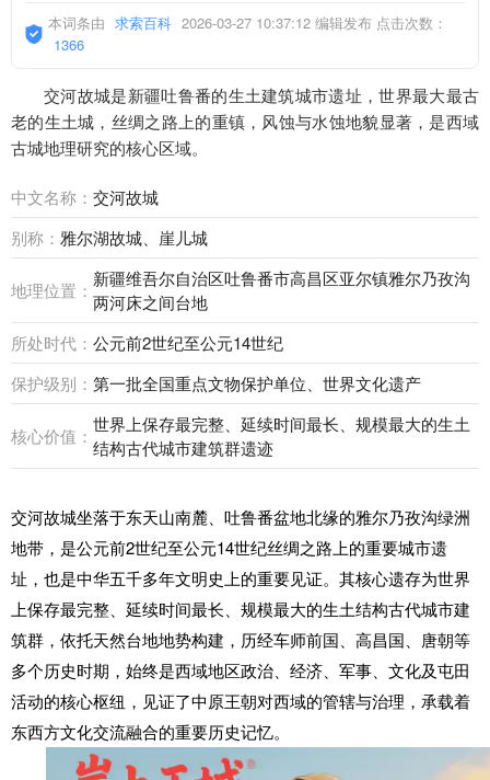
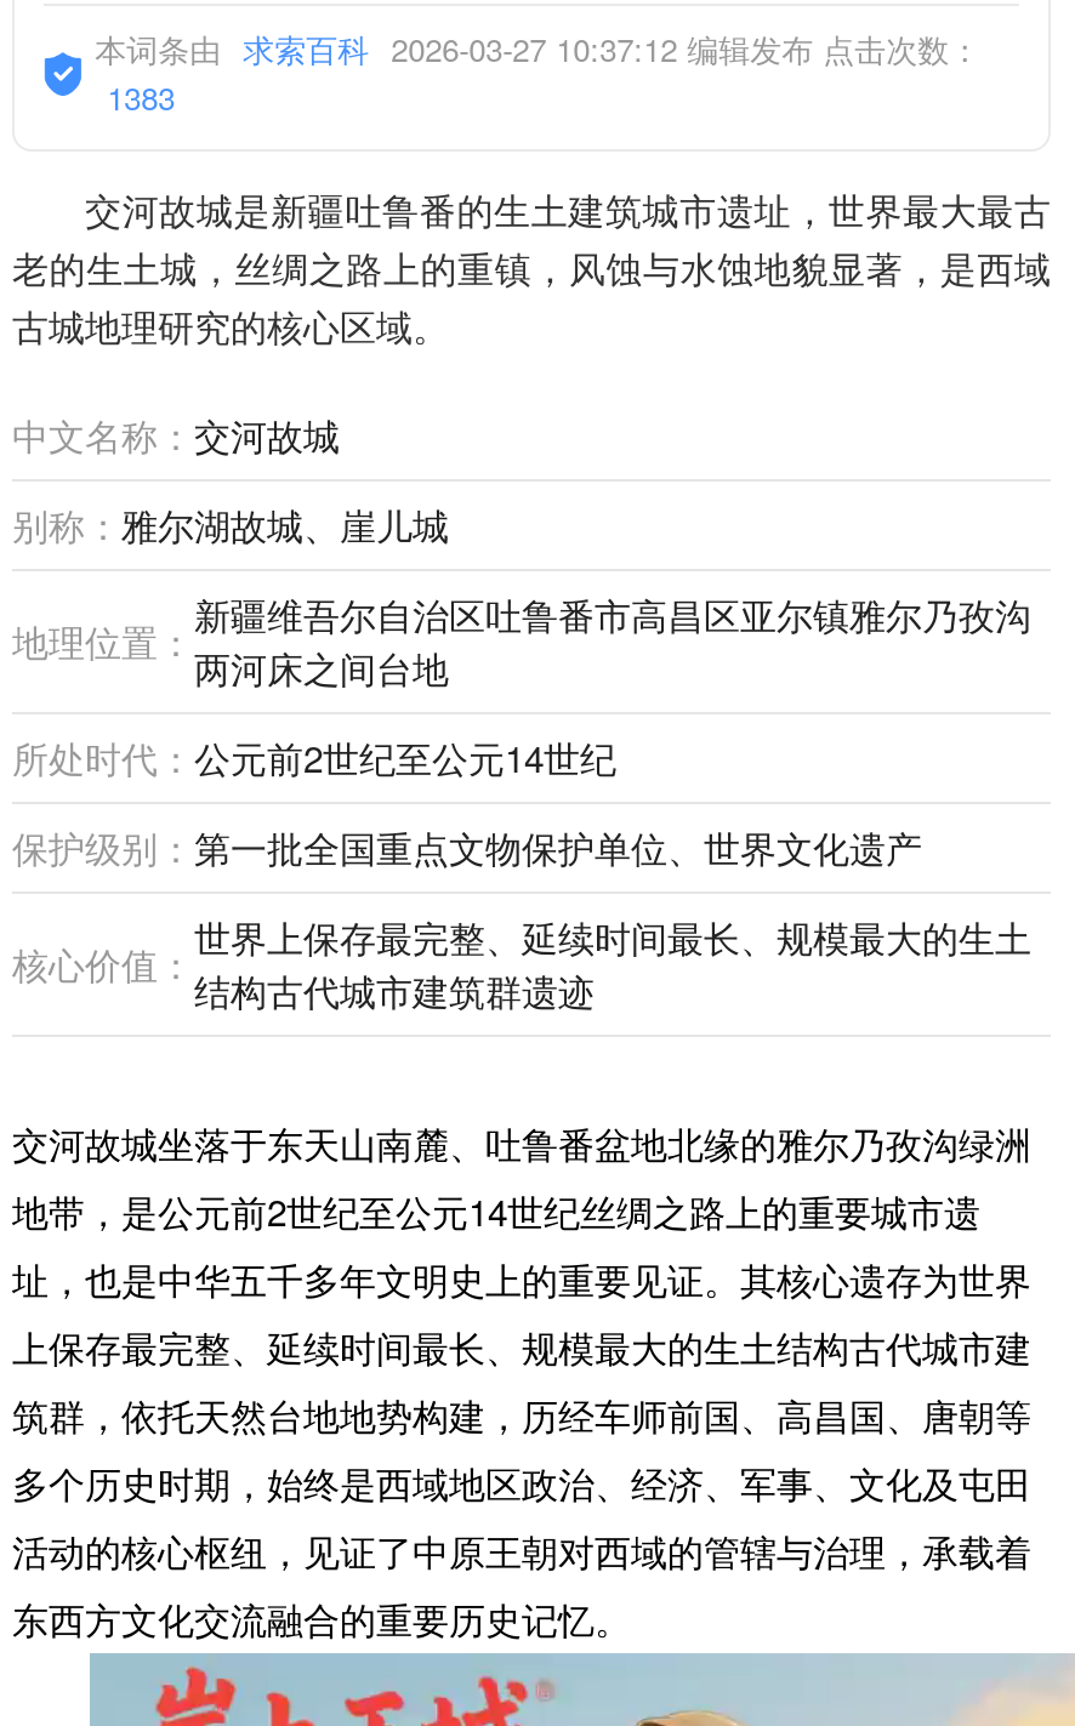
- 1366
+ 1383
